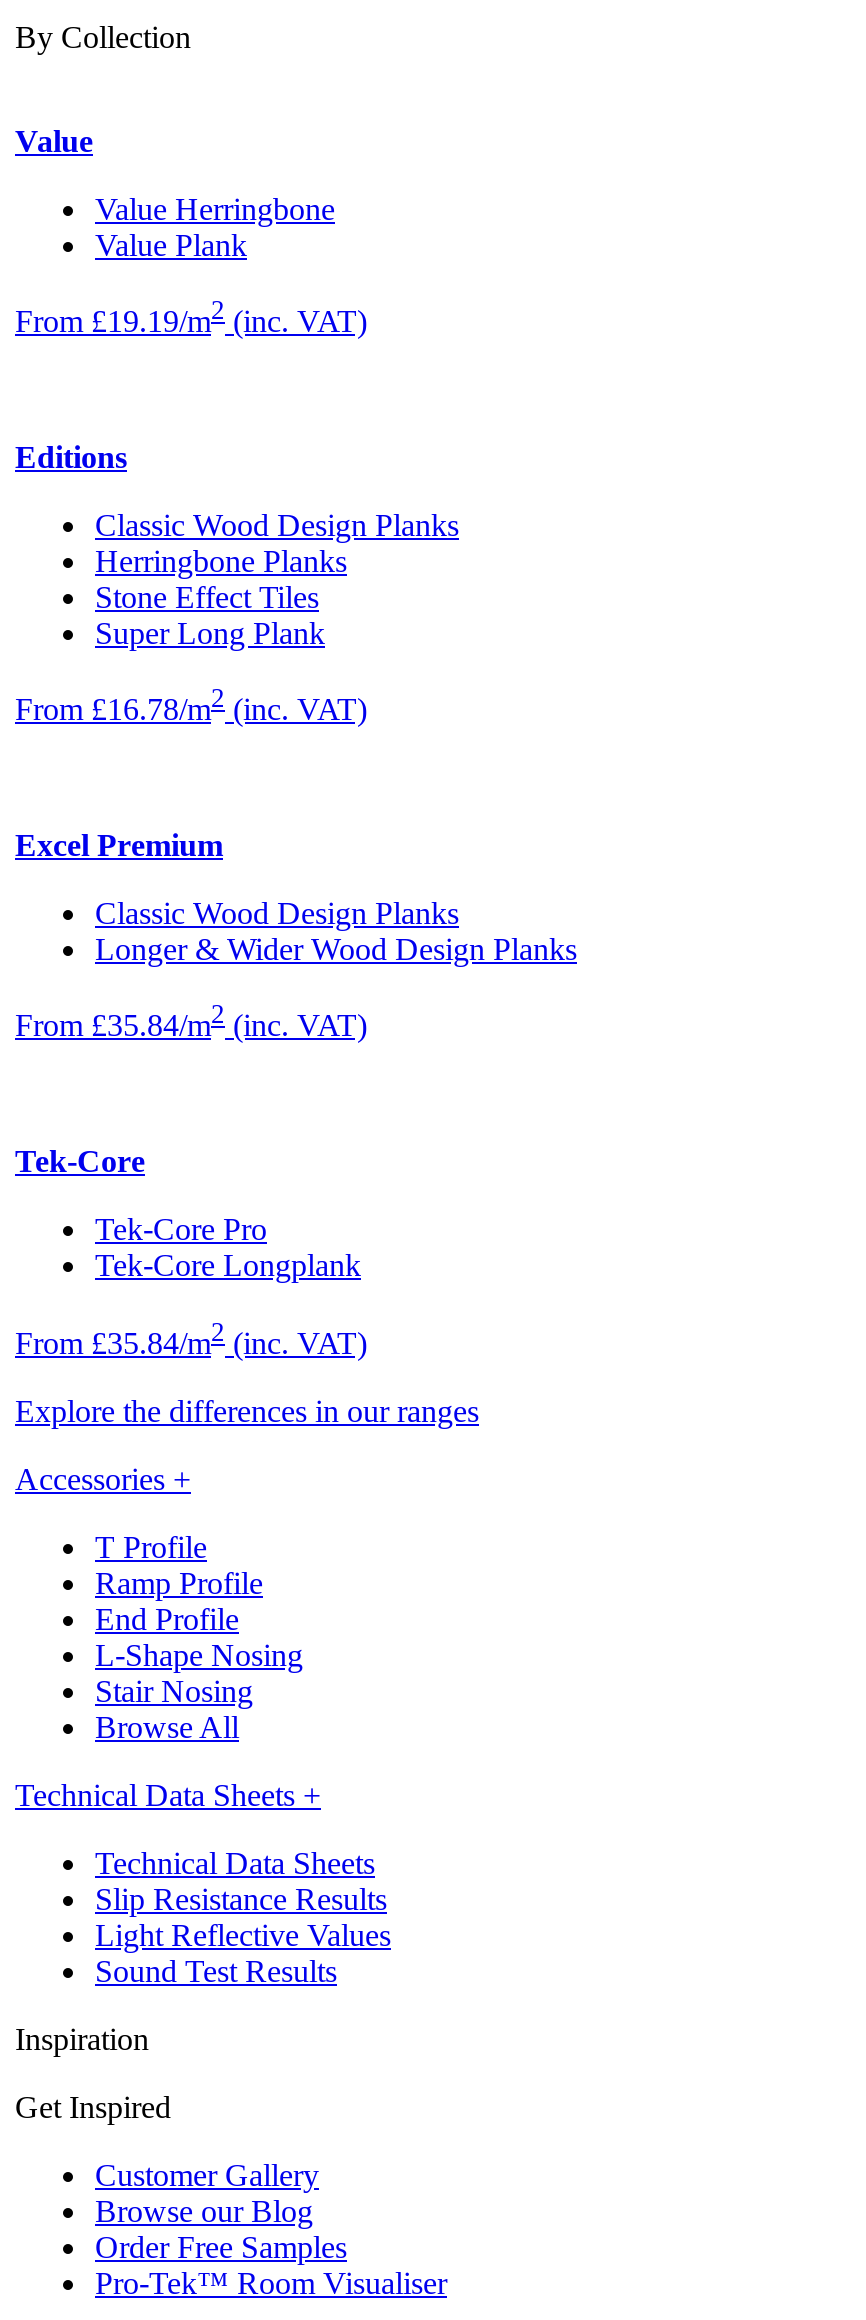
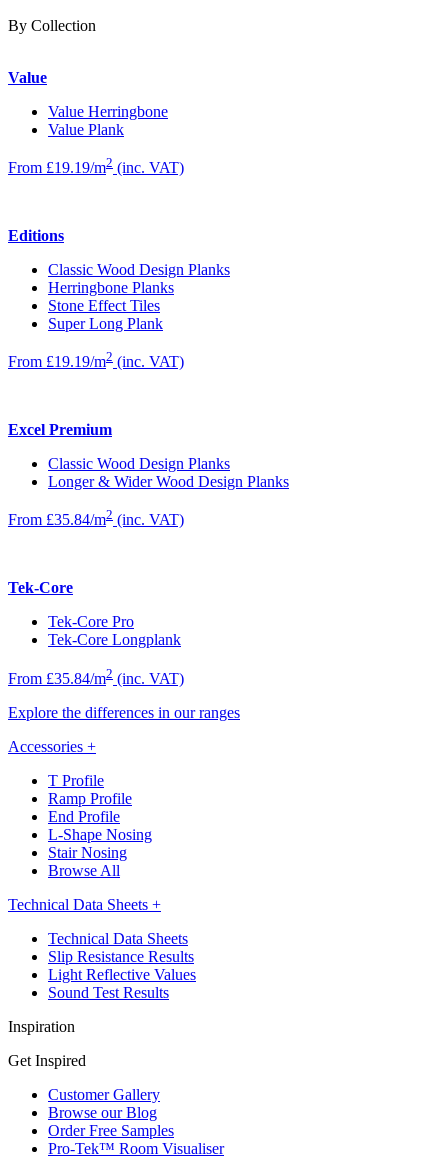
- From £16.78/m2 (inc. VAT)
+ From £19.19/m2 (inc. VAT)
